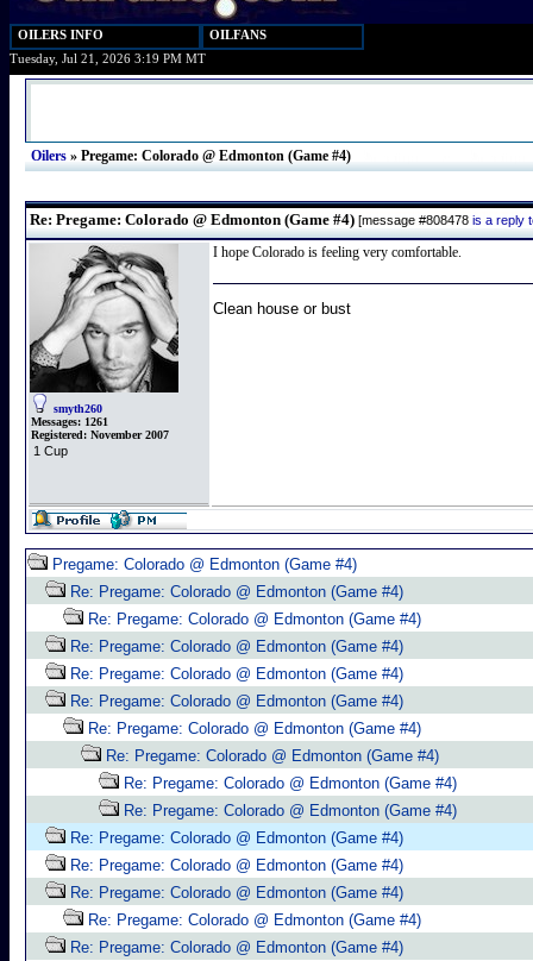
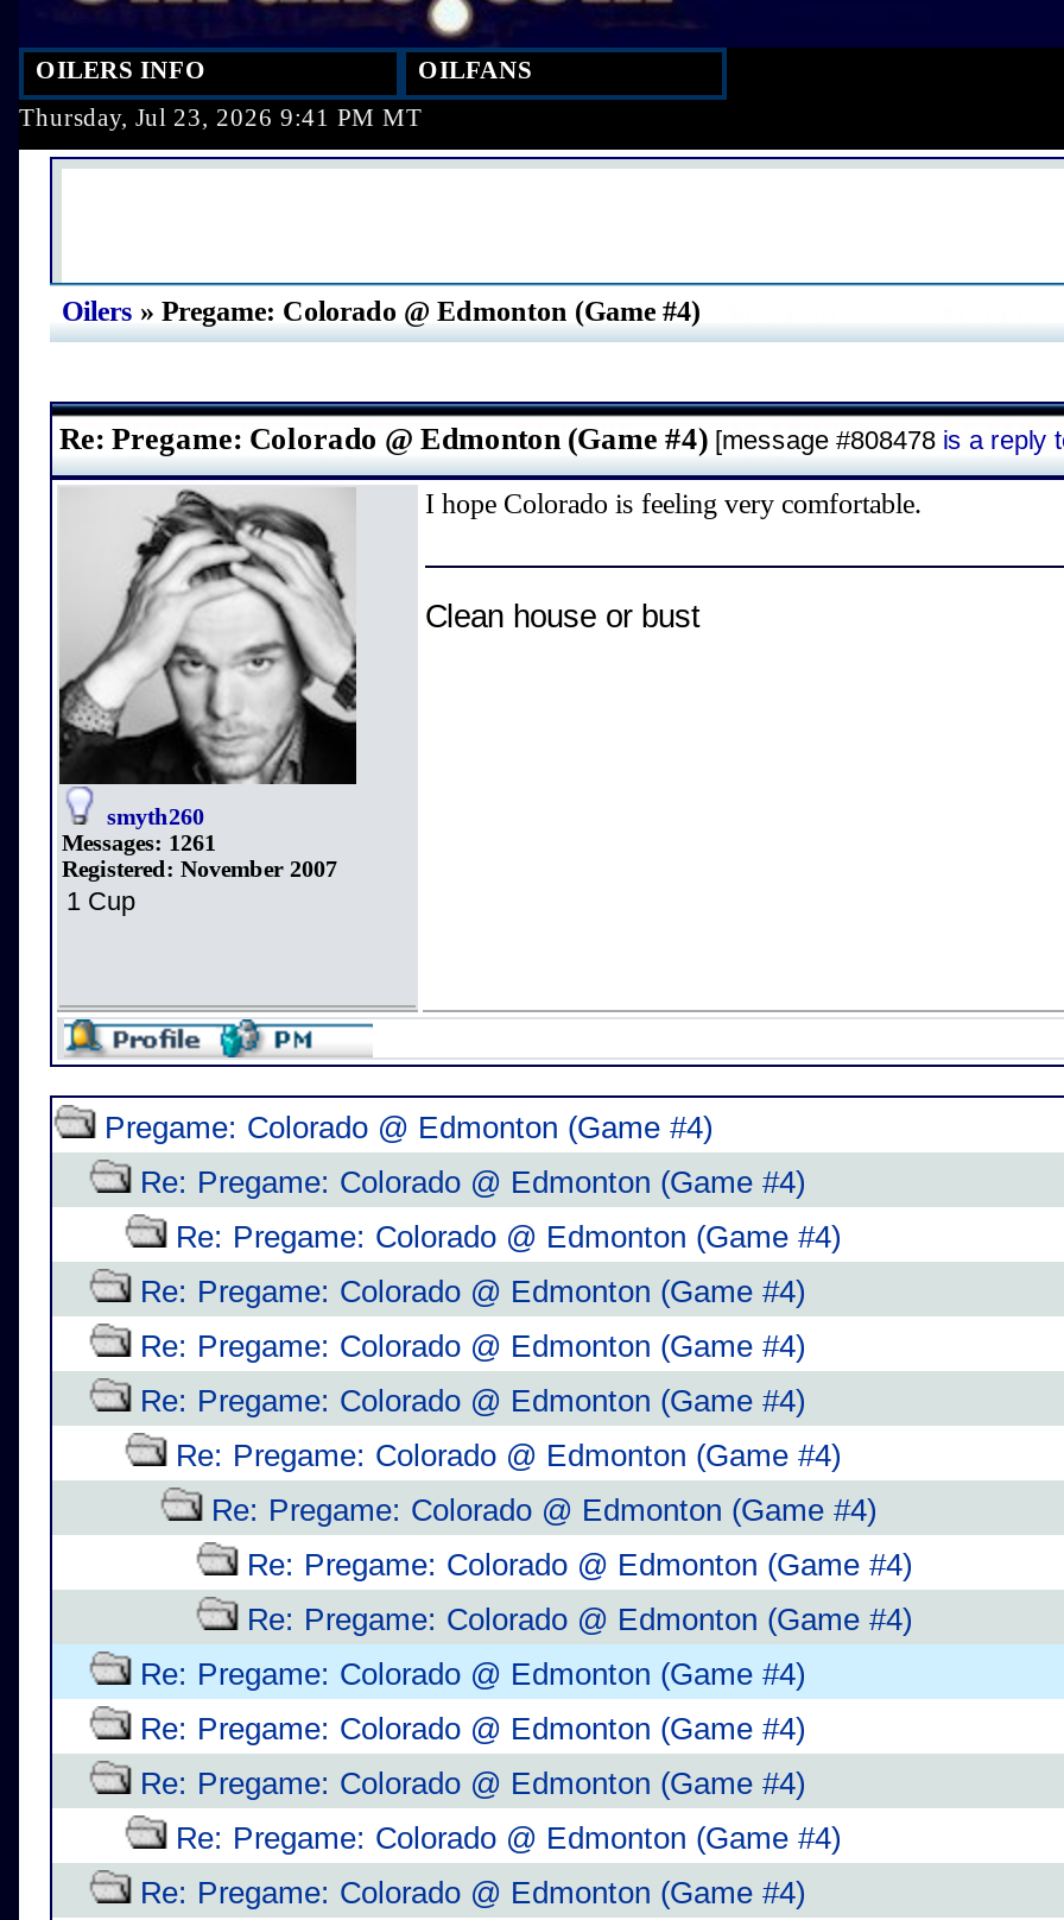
- Tuesday, Jul 21, 2026 3:19 PM MT
+ Thursday, Jul 23, 2026 9:41 PM MT
